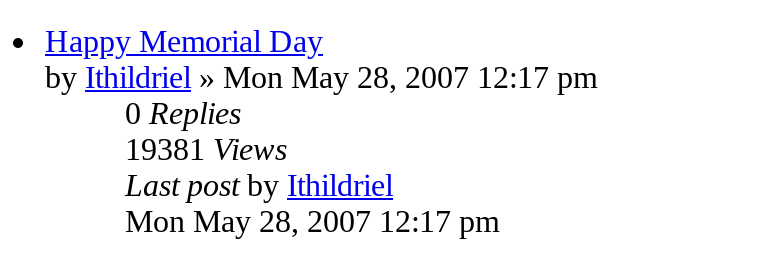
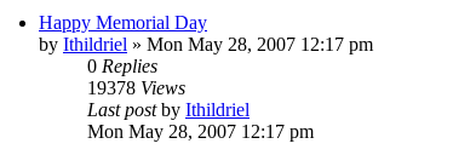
- 19381 Views
+ 19378 Views
